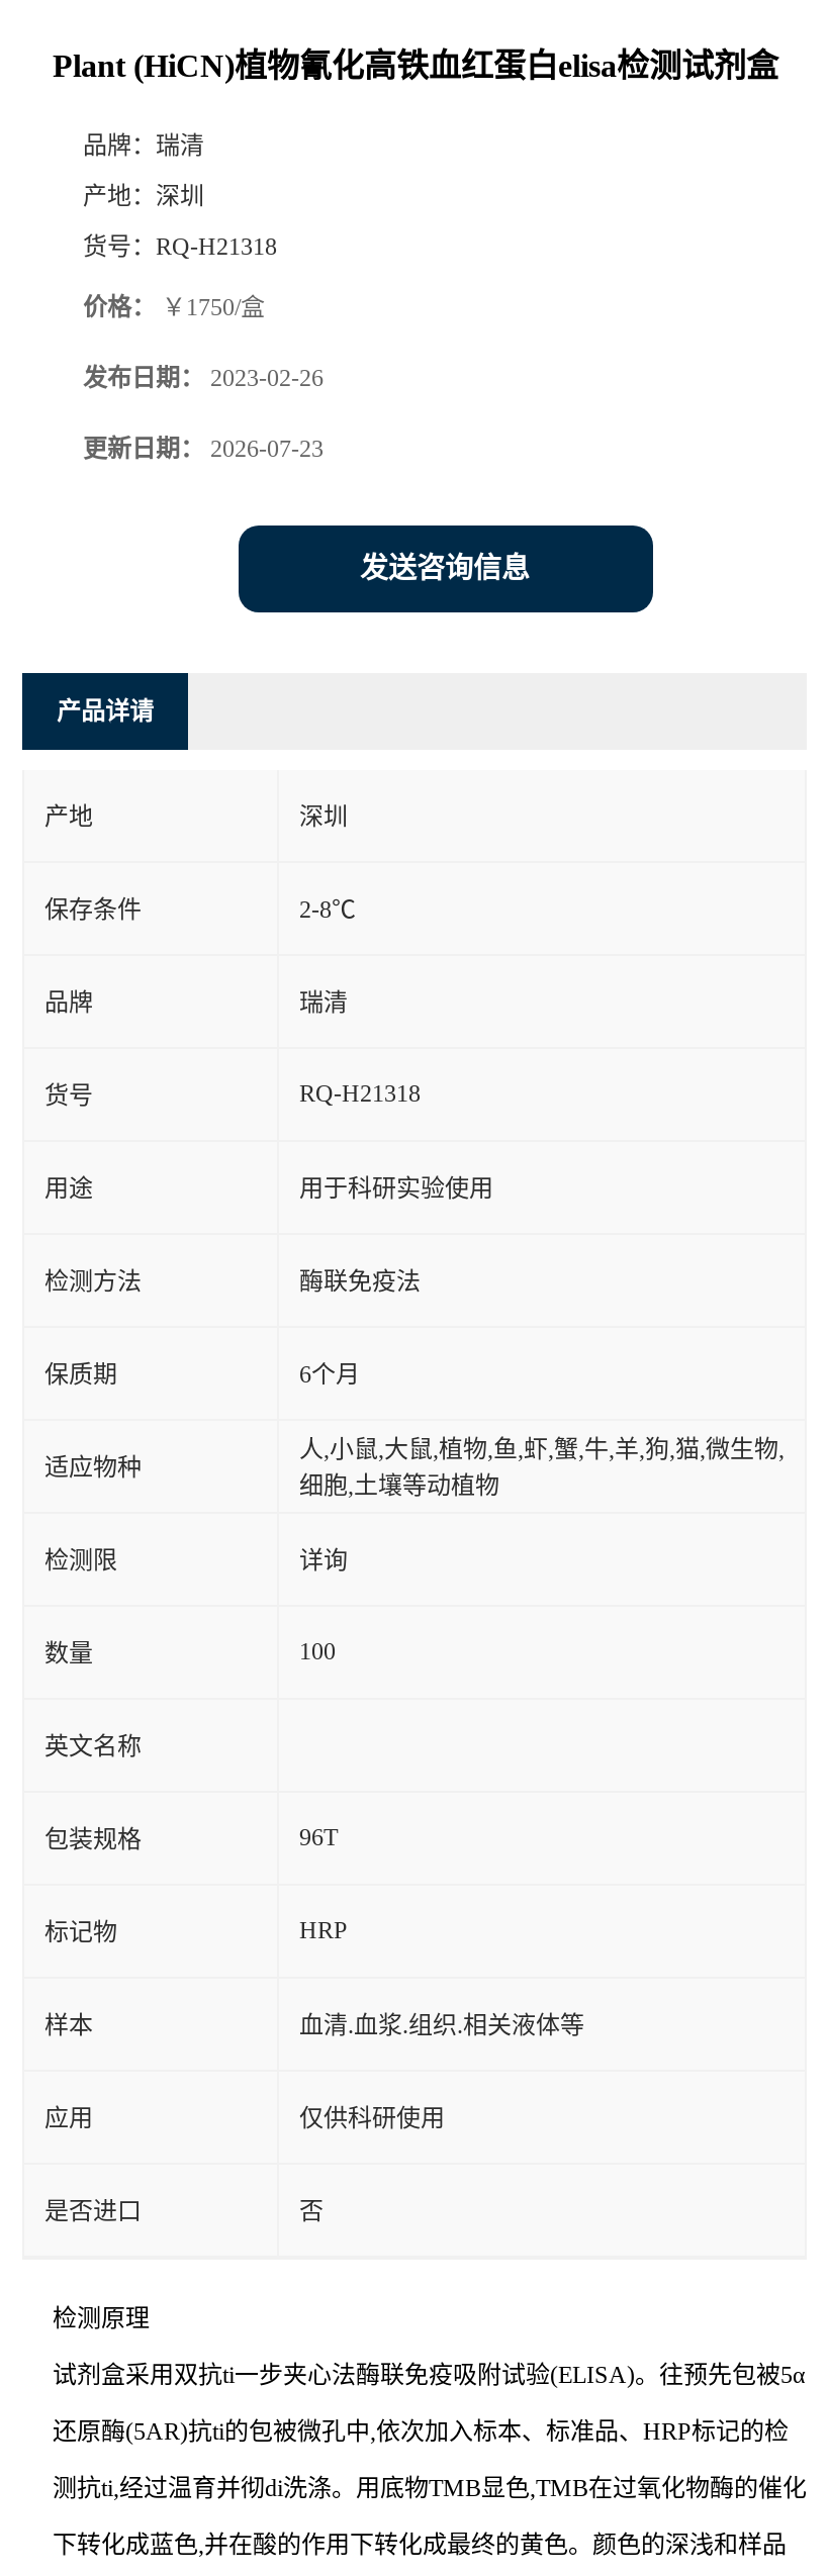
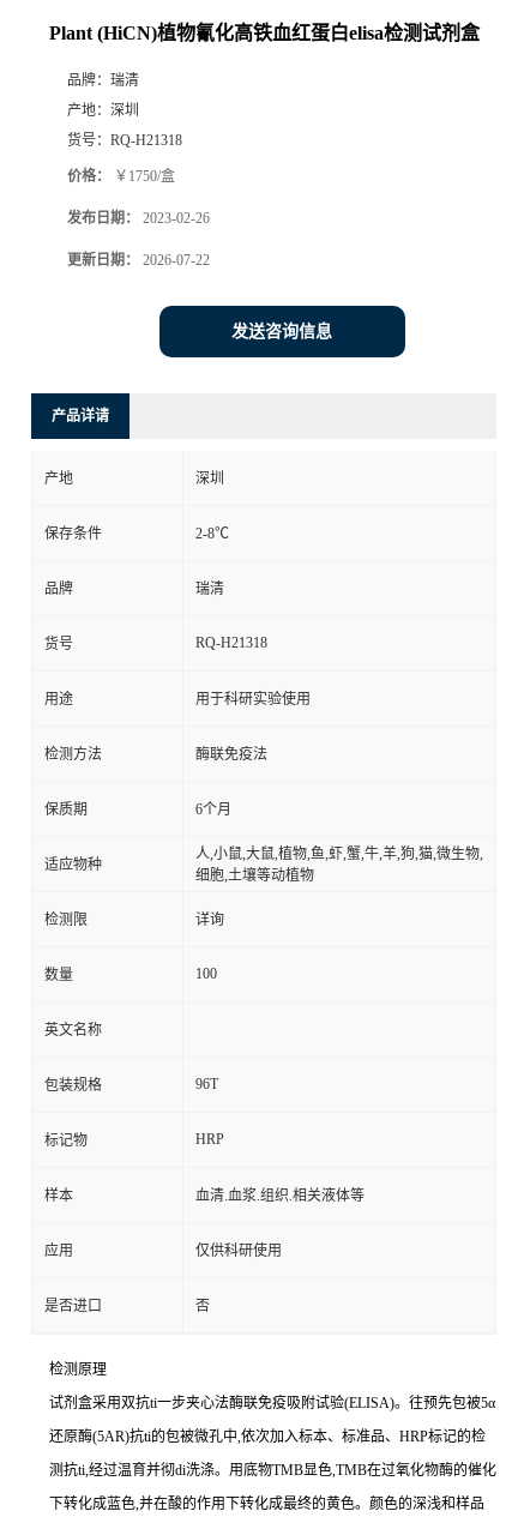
- 更新日期：2026-07-23
+ 更新日期：2026-07-22
